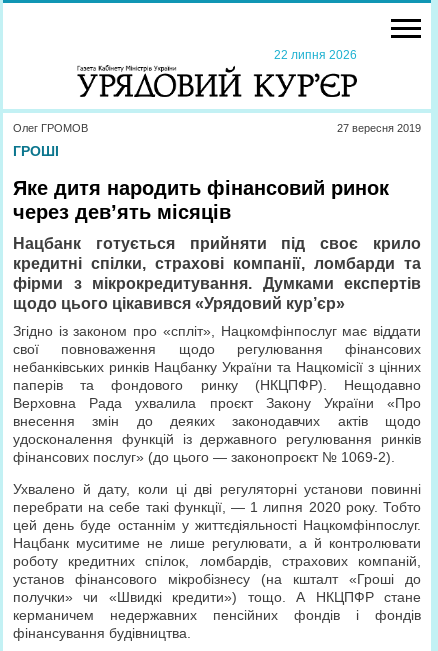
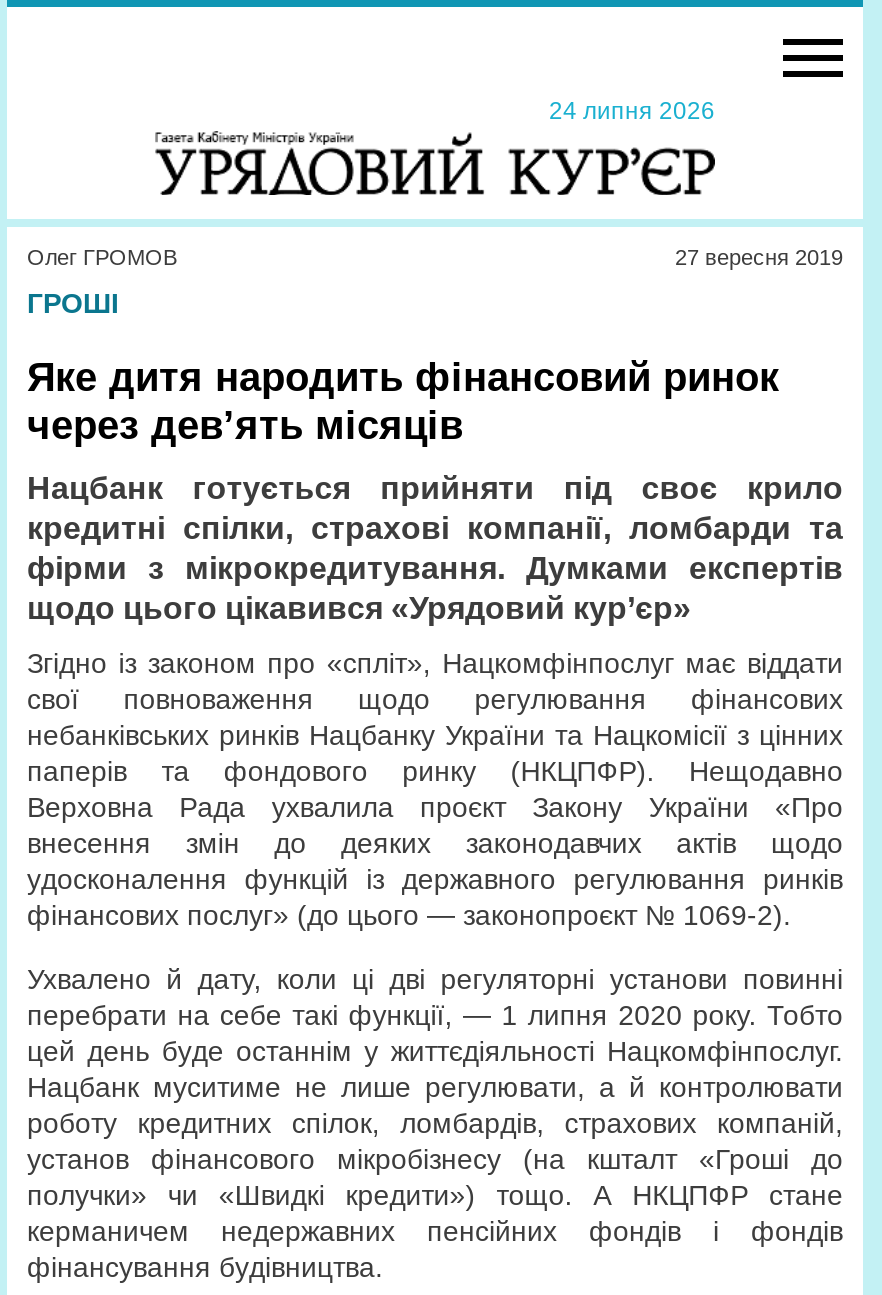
- 22 липня 2026
+ 24 липня 2026
